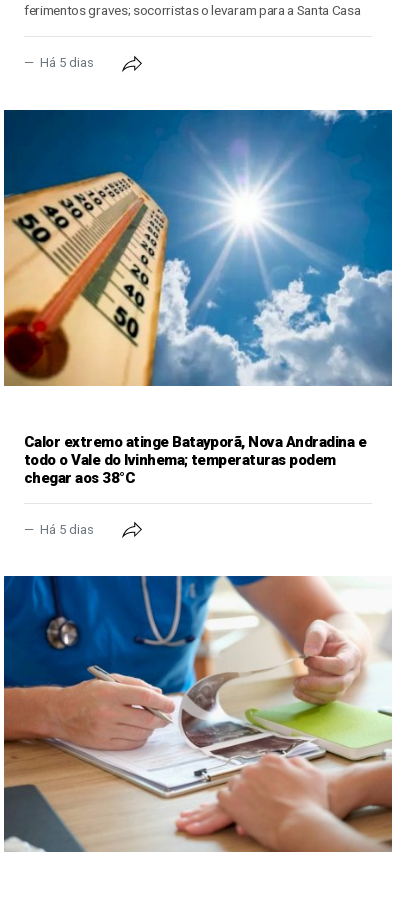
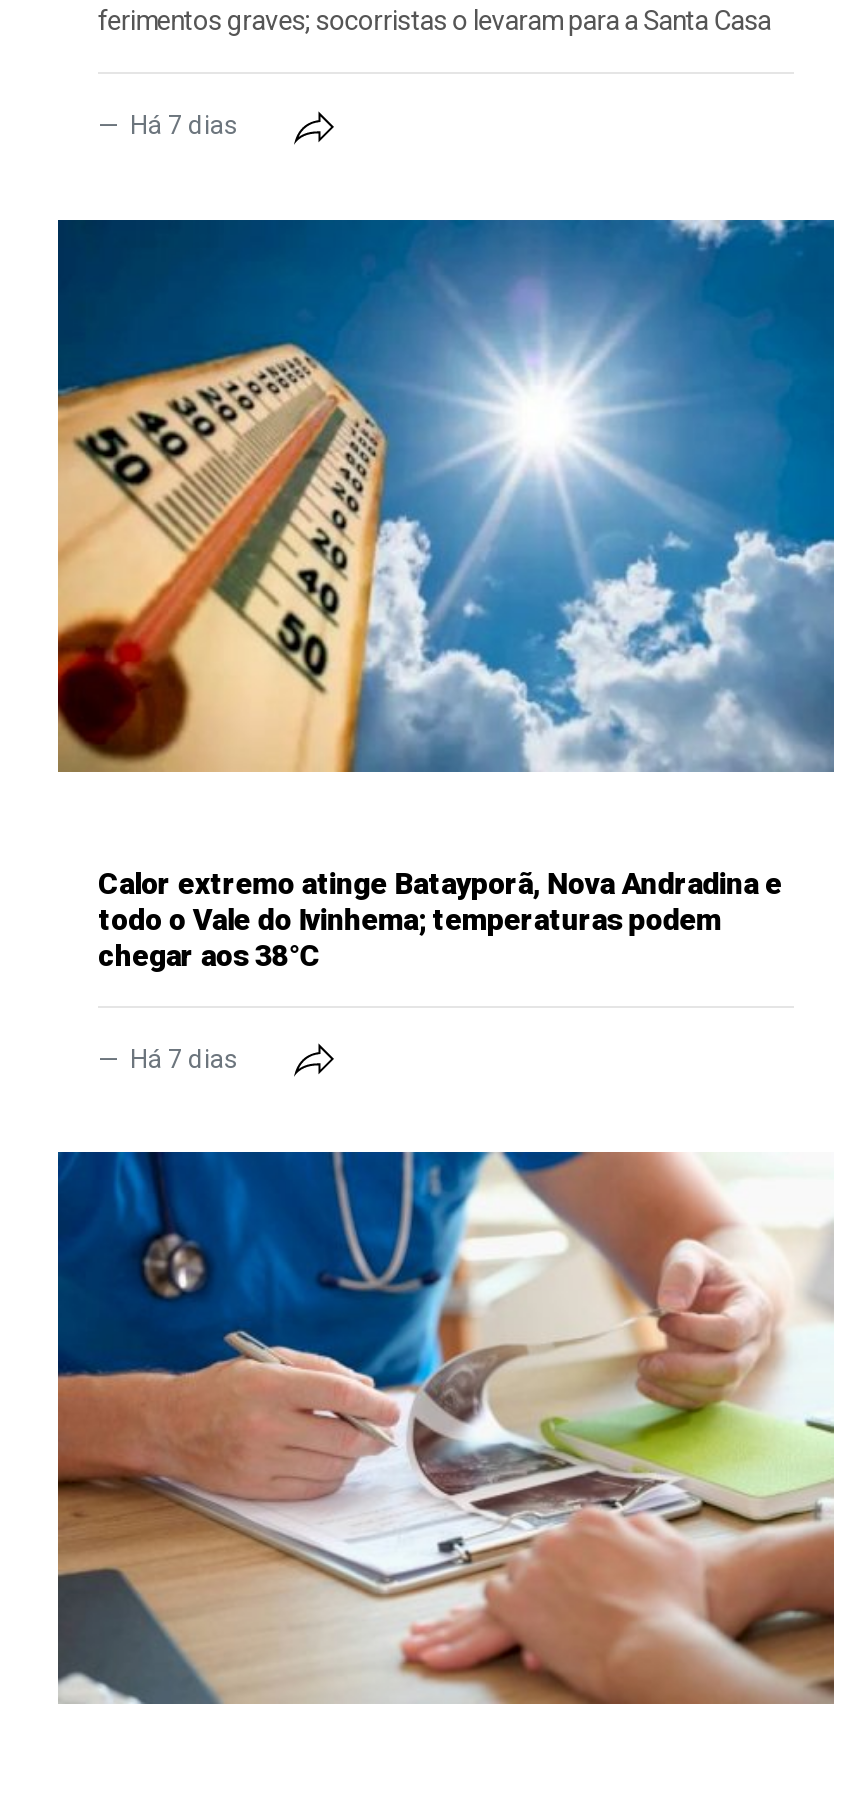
- Há 5 dias
+ Há 7 dias

- Há 5 dias
+ Há 7 dias
